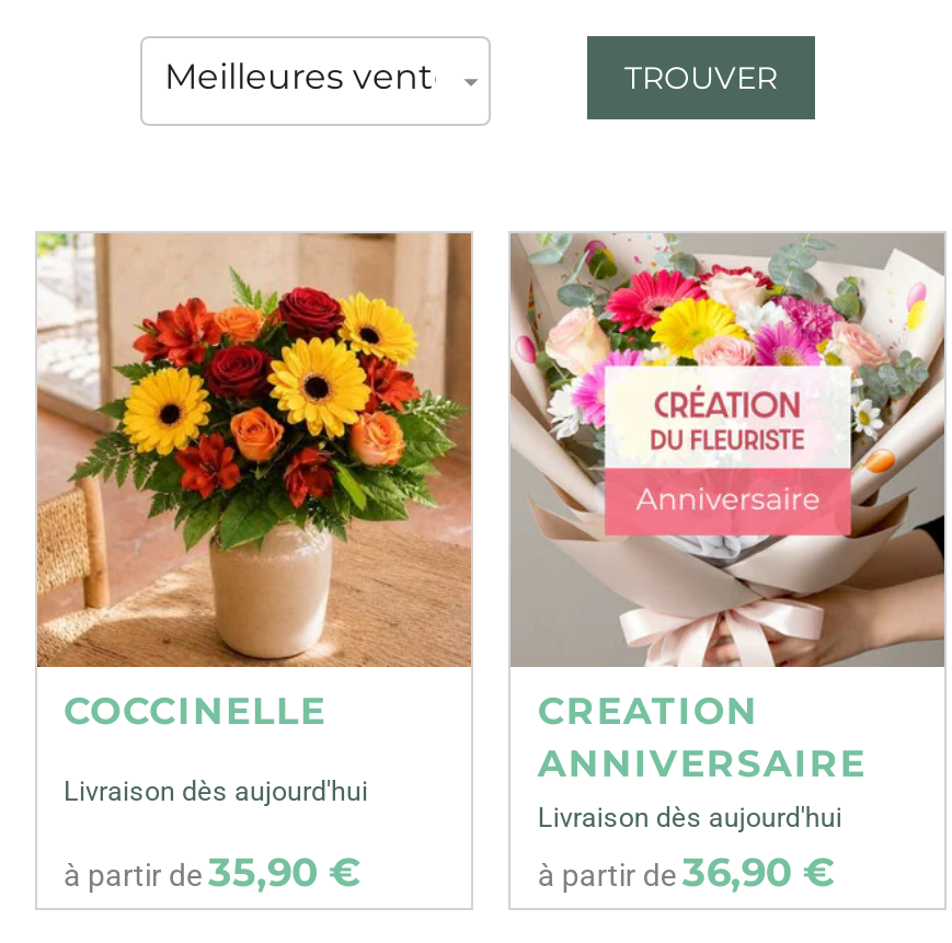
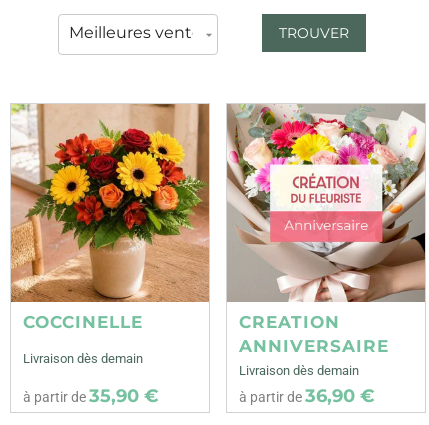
- Livraison dès aujourd'hui
+ Livraison dès demain

- Livraison dès aujourd'hui
+ Livraison dès demain
